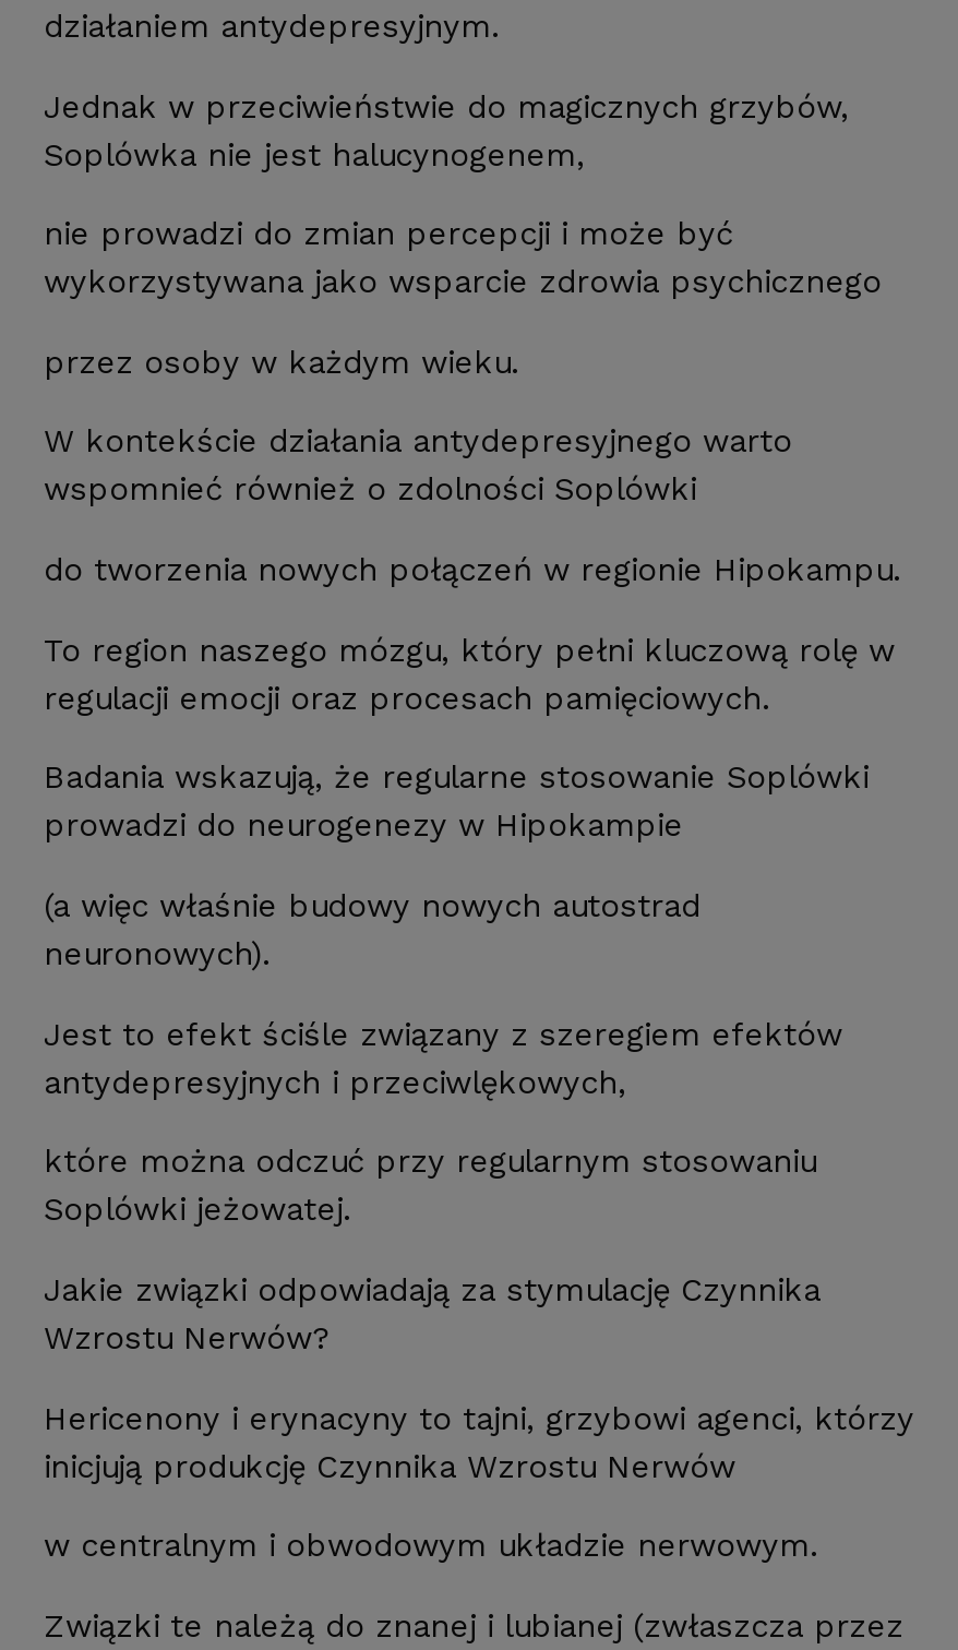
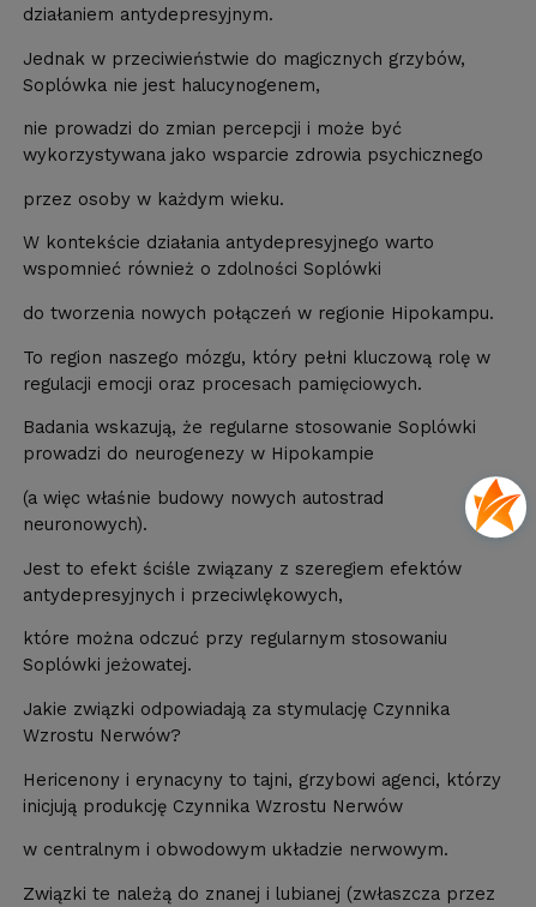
+ [image]
